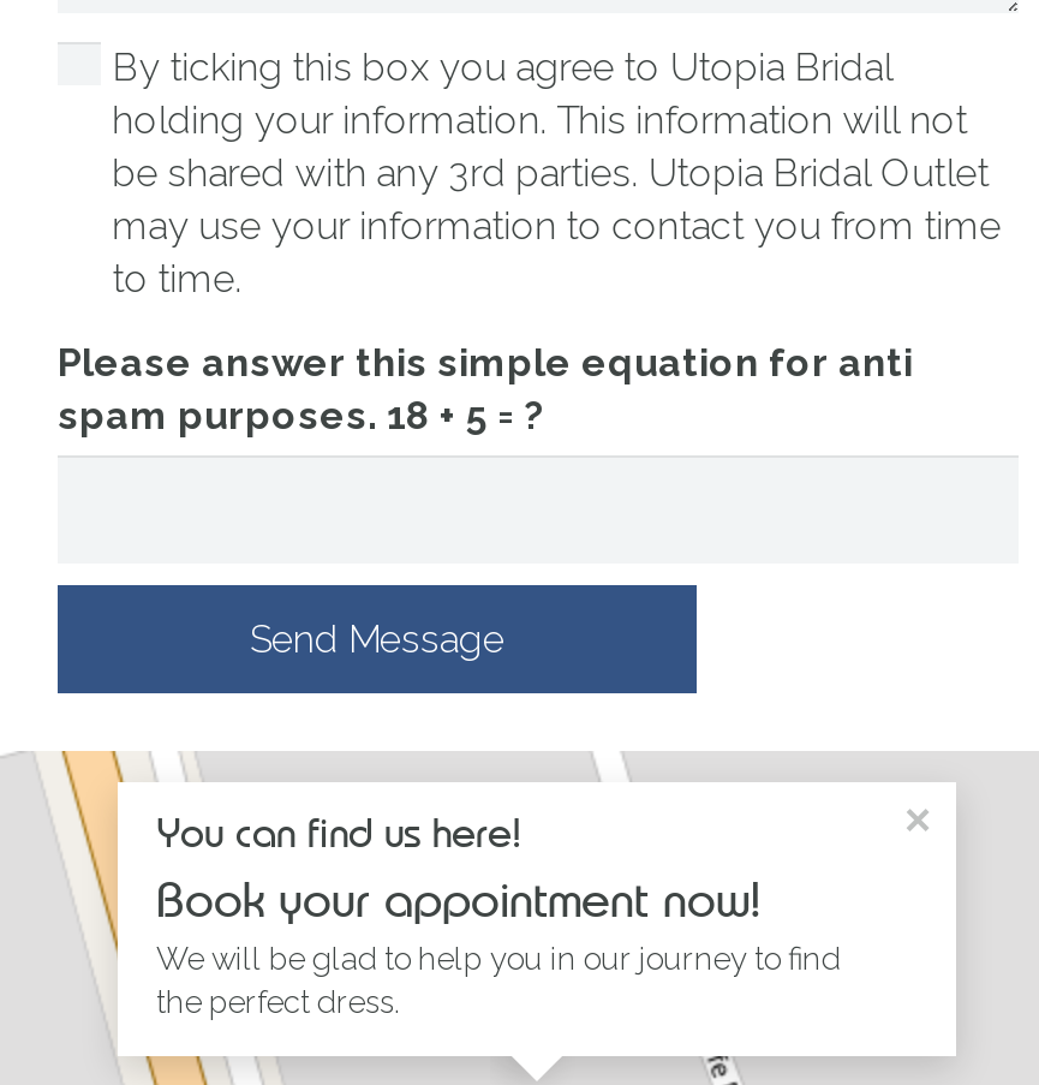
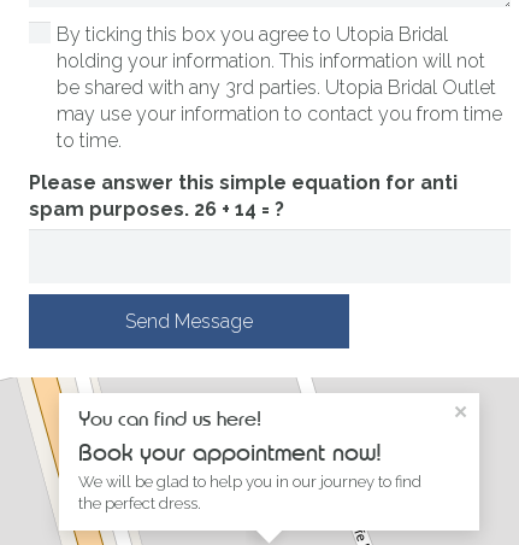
- spam purposes. 18 + 5 = ?
+ spam purposes. 26 + 14 = ?
